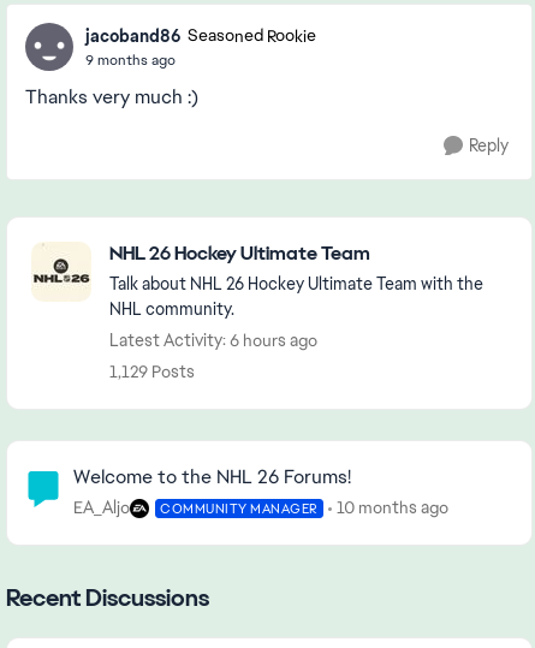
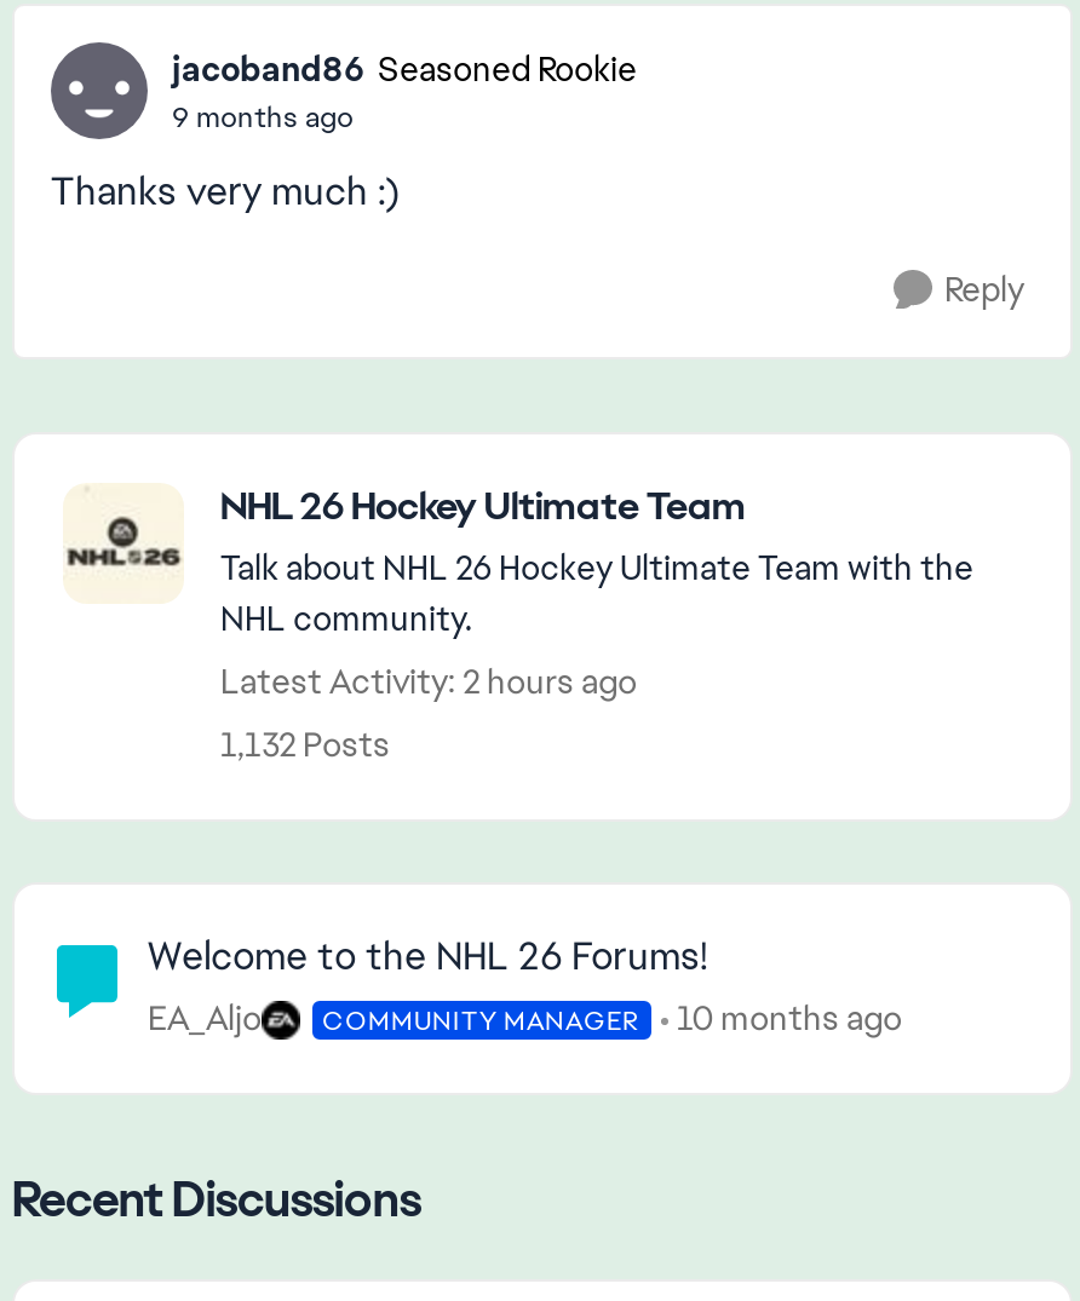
- Latest Activity: 6 hours ago
+ Latest Activity: 2 hours ago

- 1,129 Posts
+ 1,132 Posts
